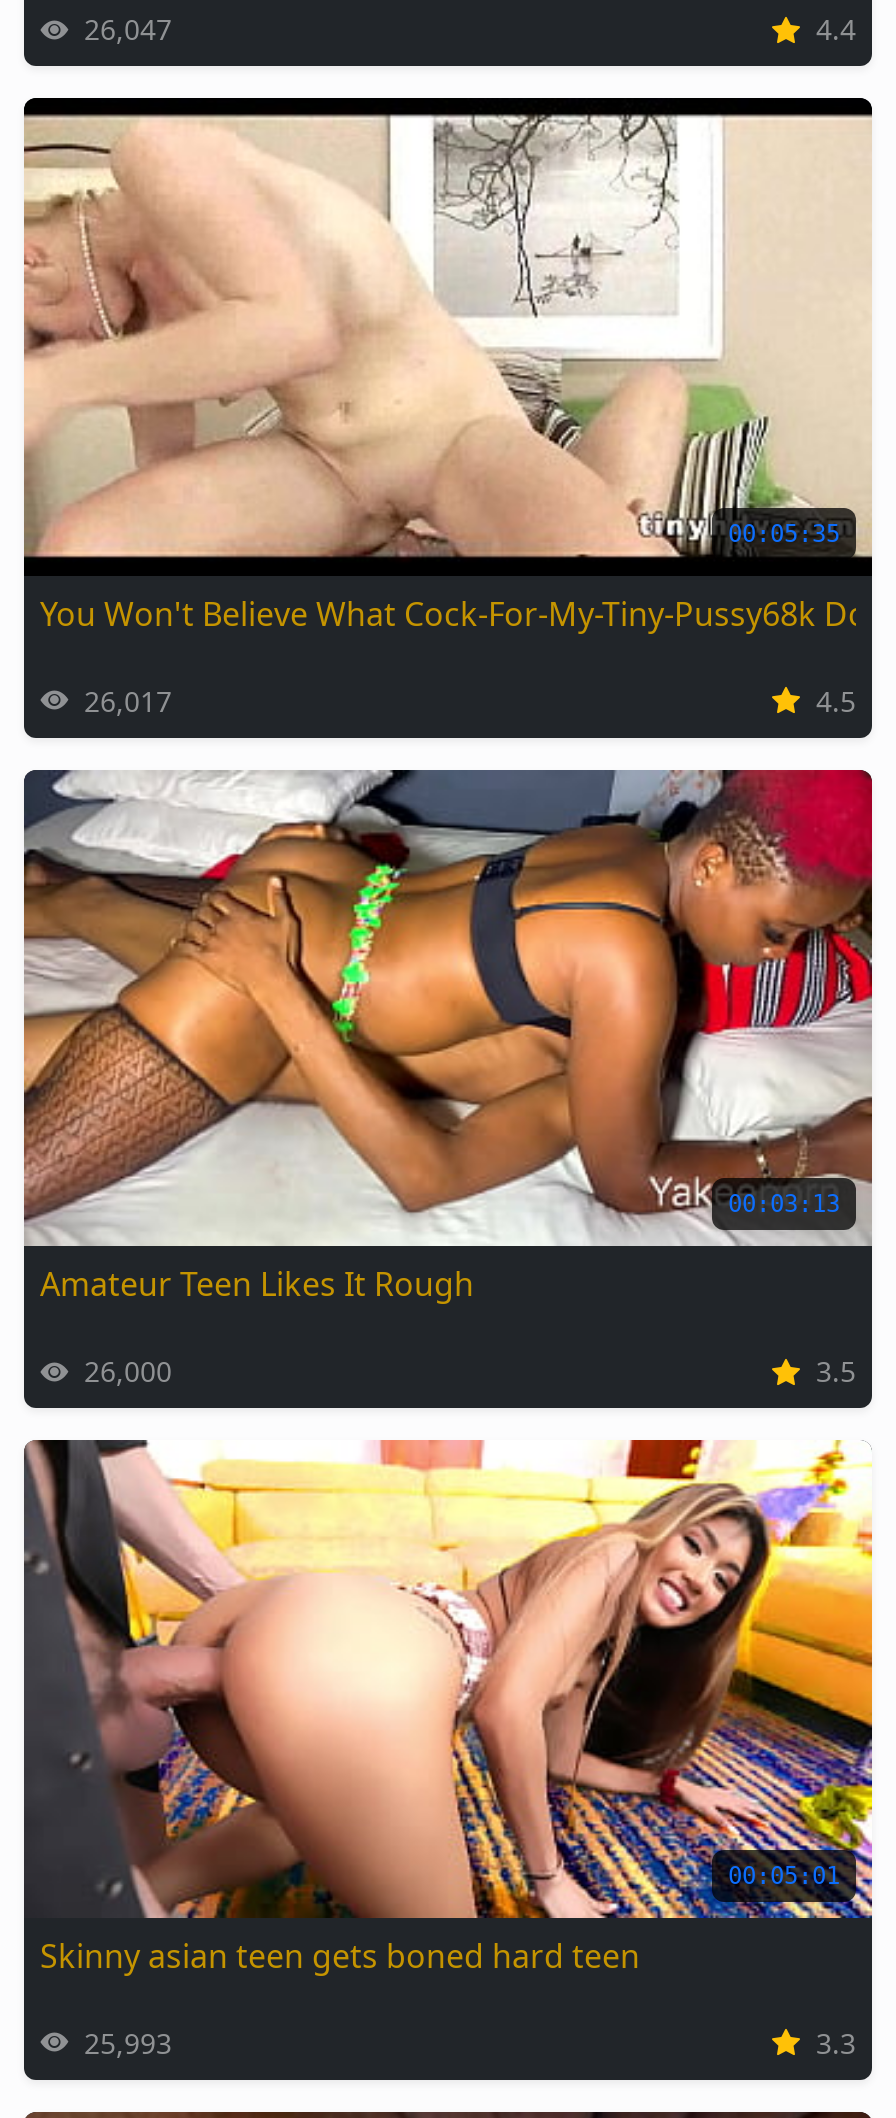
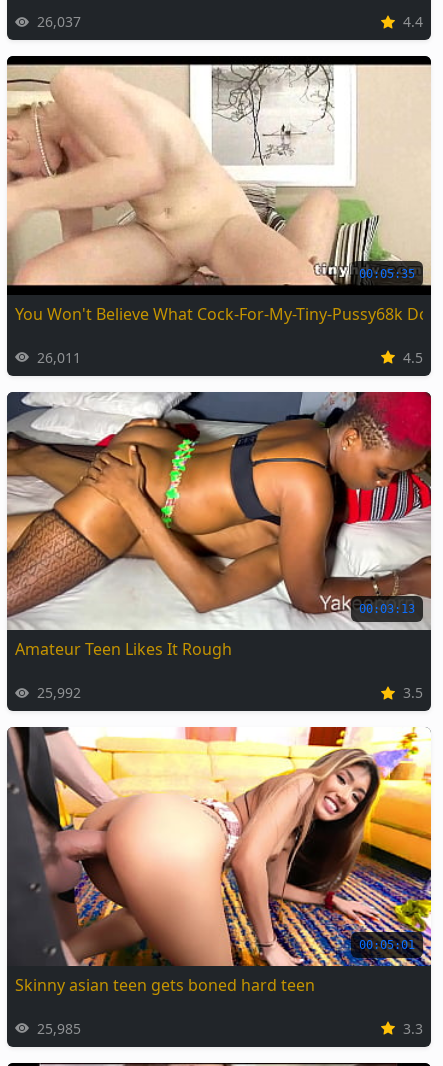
- 26,047
+ 26,037

- 26,017
+ 26,011

- 26,000
+ 25,992

- 25,993
+ 25,985
